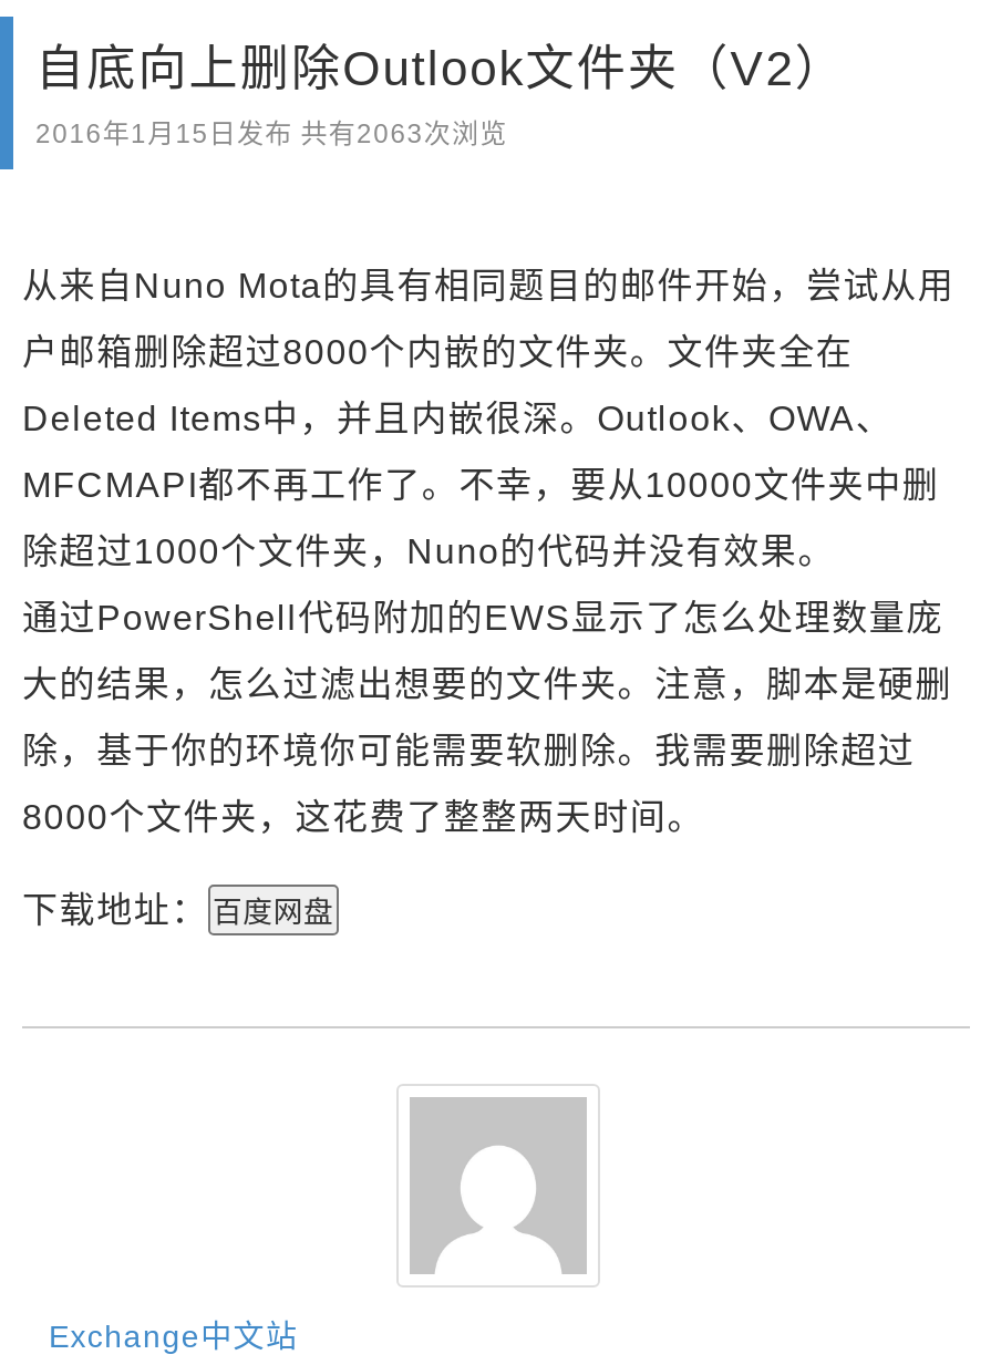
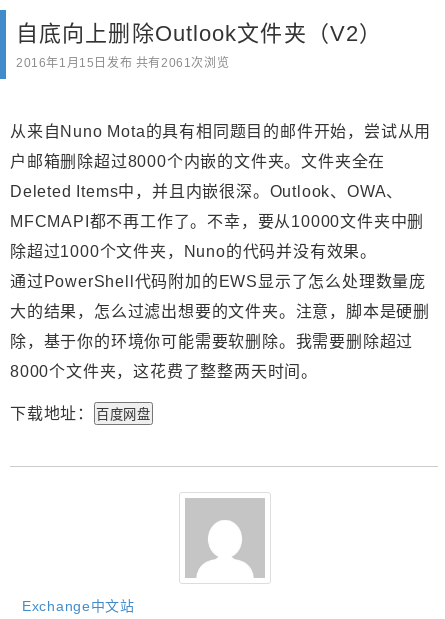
- 2016年1月15日发布 共有2063次浏览
+ 2016年1月15日发布 共有2061次浏览
